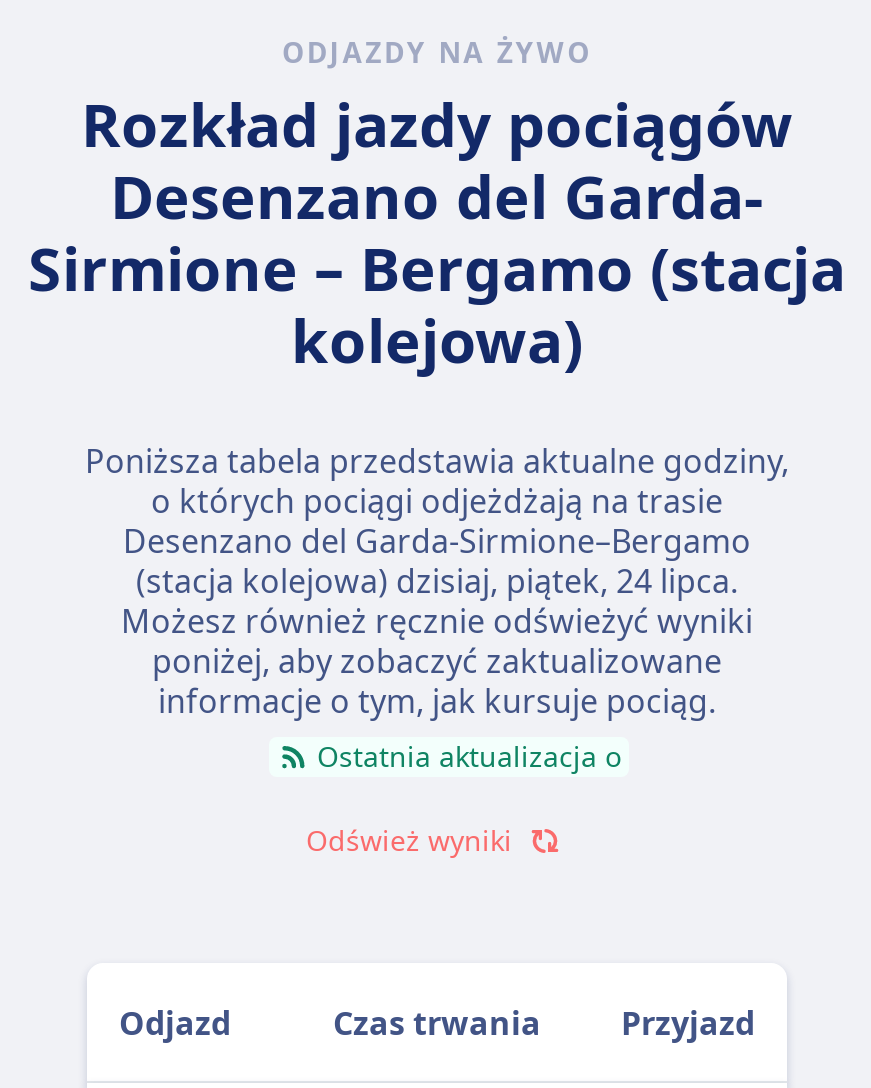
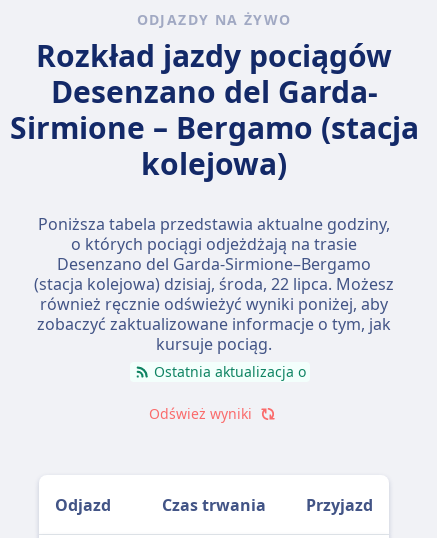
- (stacja kolejowa) dzisiaj, piątek, 24 lipca.
- Możesz również ręcznie odświeżyć wyniki
- poniżej, aby zobaczyć zaktualizowane
- informacje o tym, jak kursuje pociąg.
+ (stacja kolejowa) dzisiaj, środa, 22 lipca. Możesz
+ również ręcznie odświeżyć wyniki poniżej, aby
+ zobaczyć zaktualizowane informacje o tym, jak
+ kursuje pociąg.
